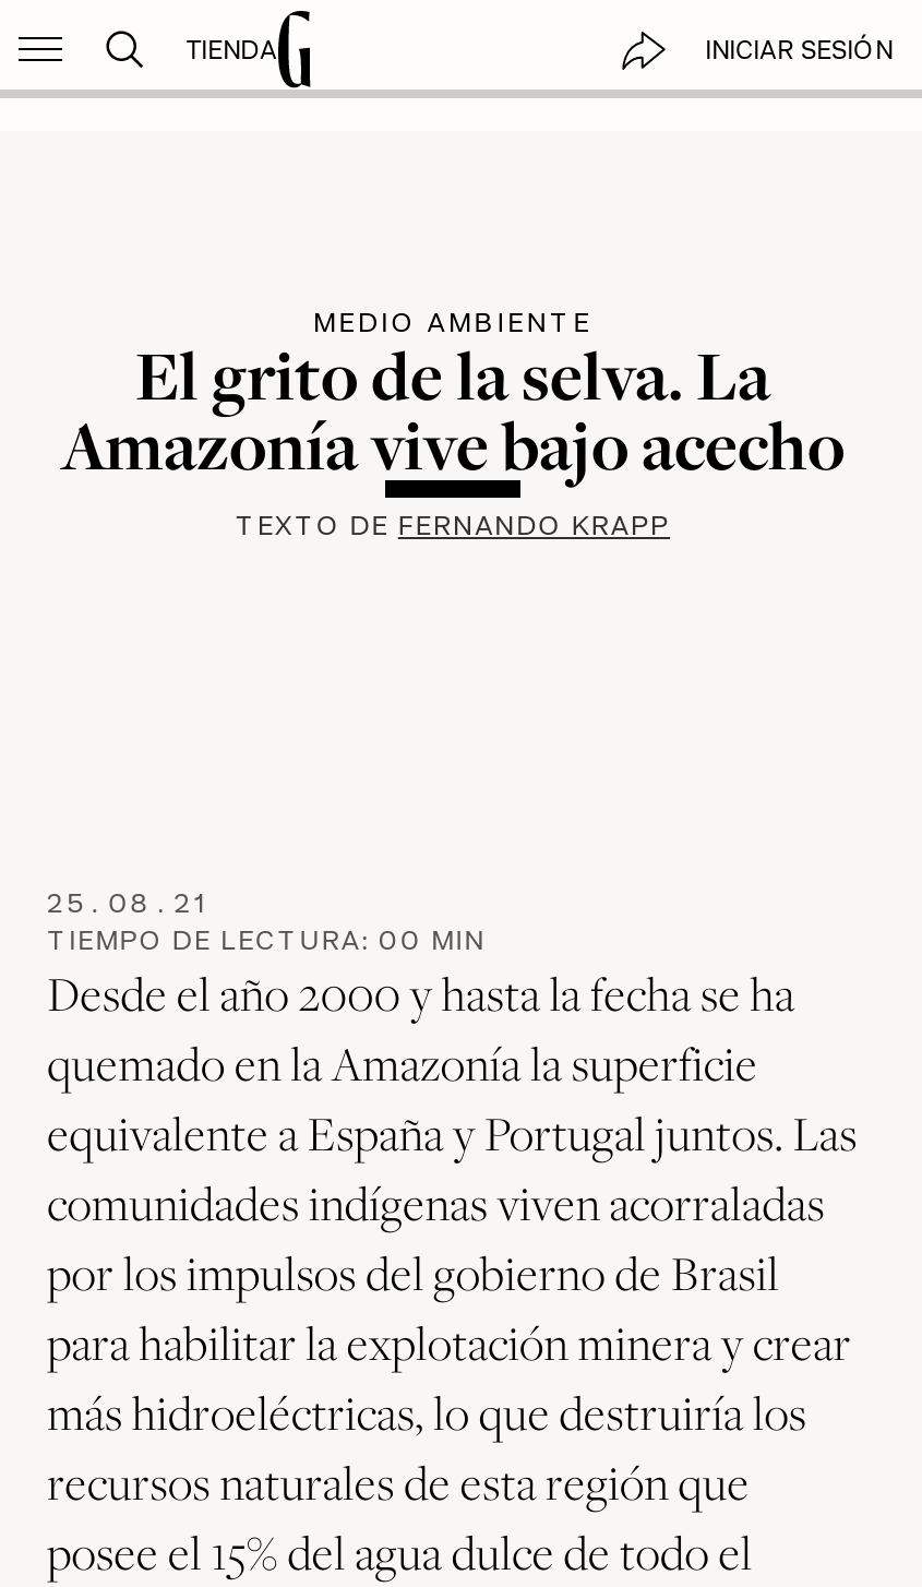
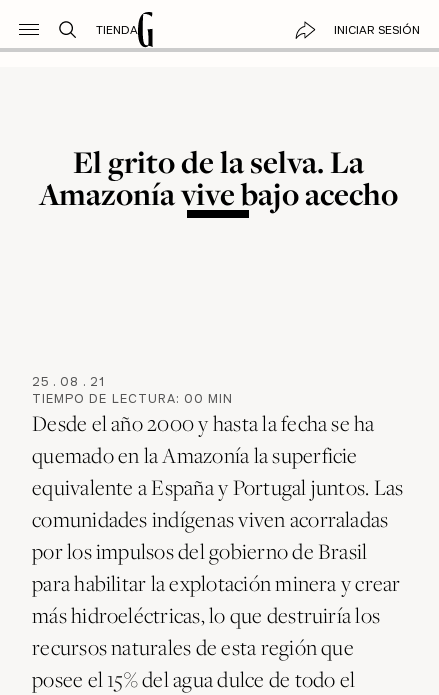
- MEDIO AMBIENTE

- TEXTO DE FERNANDO KRAPP
